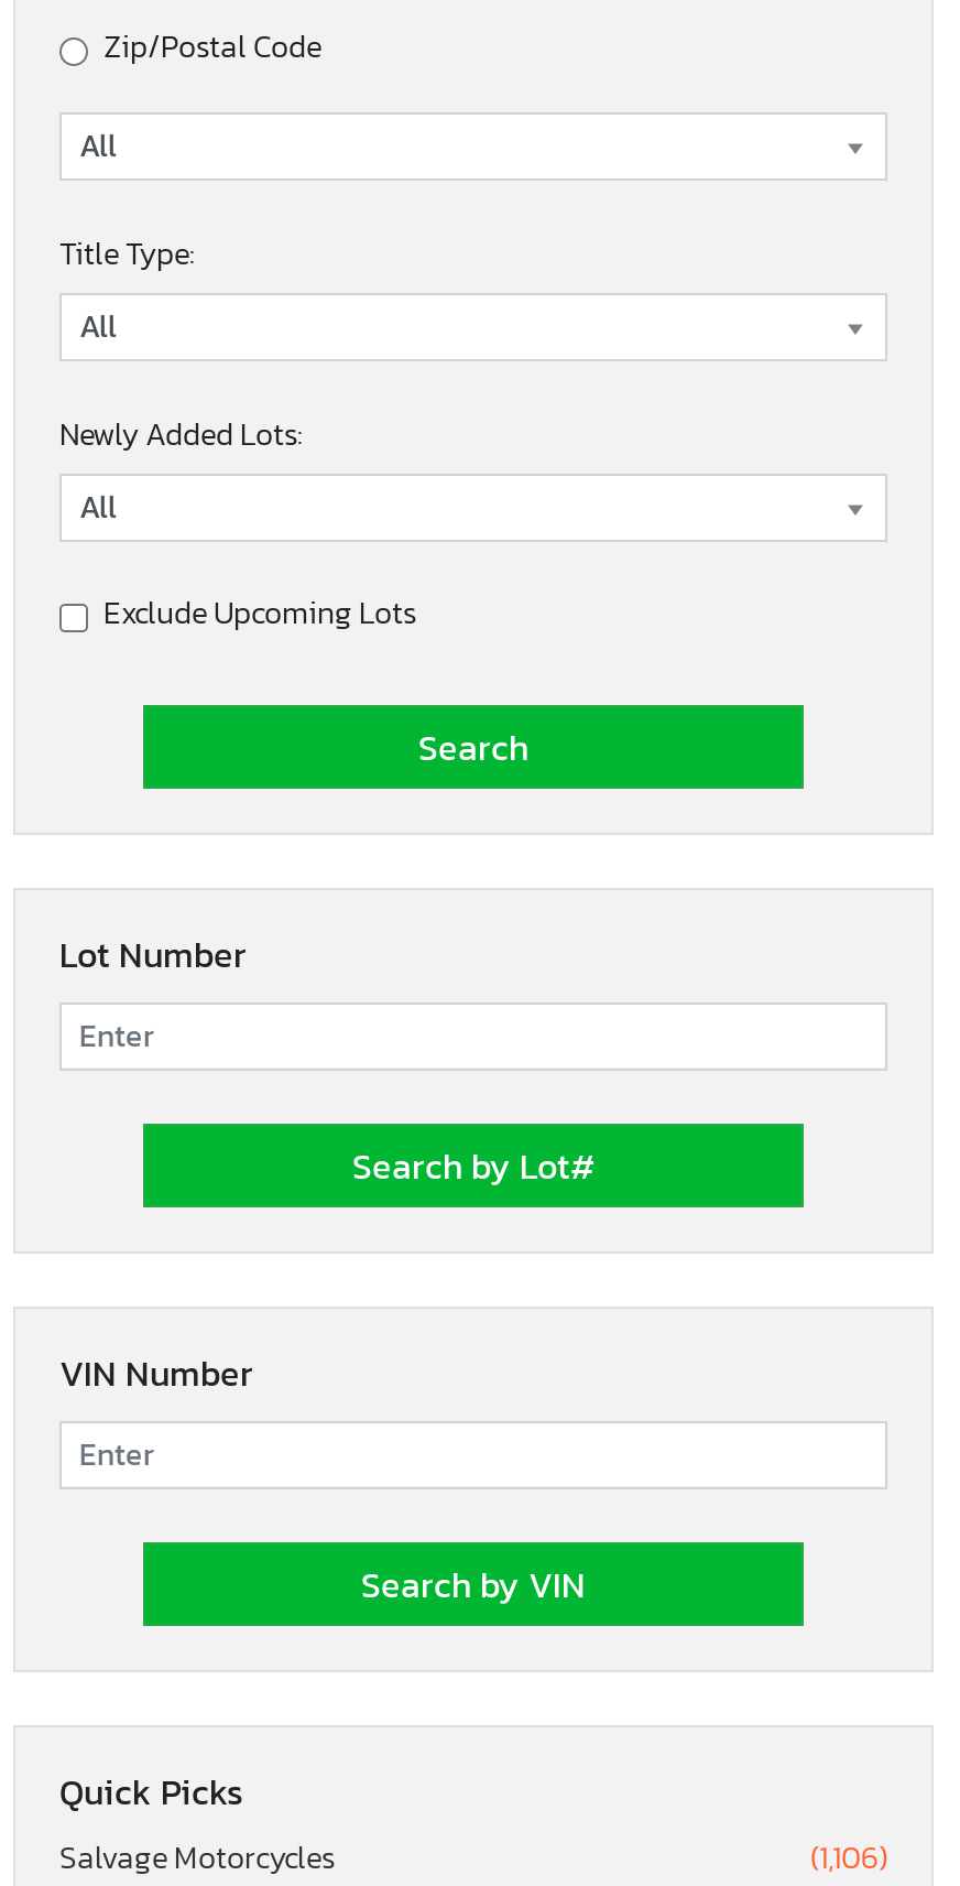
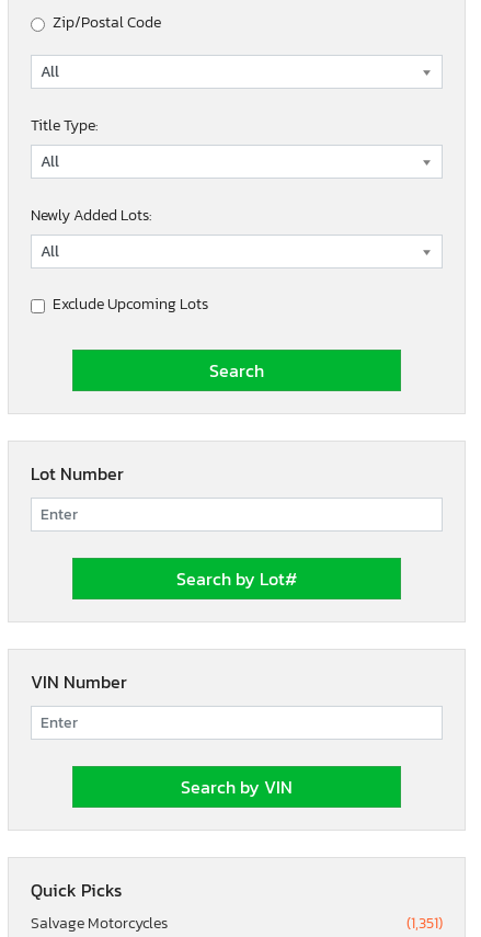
- (1,106)
+ (1,351)
